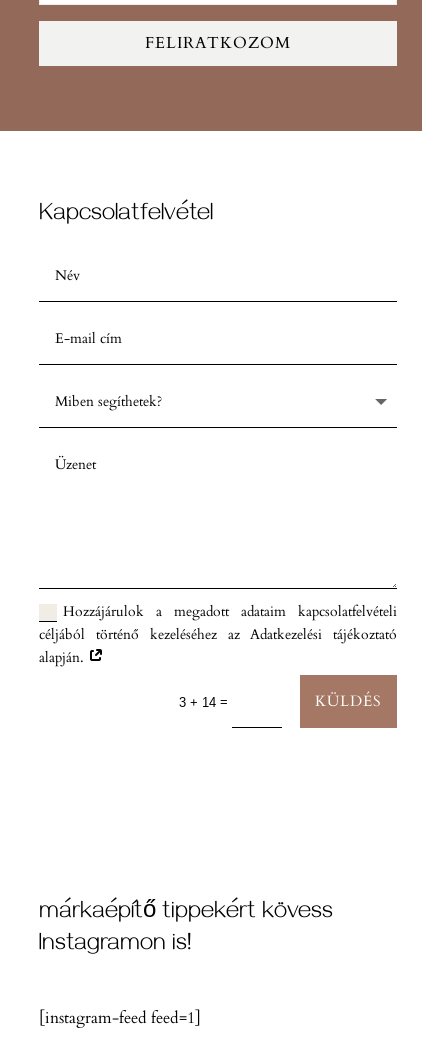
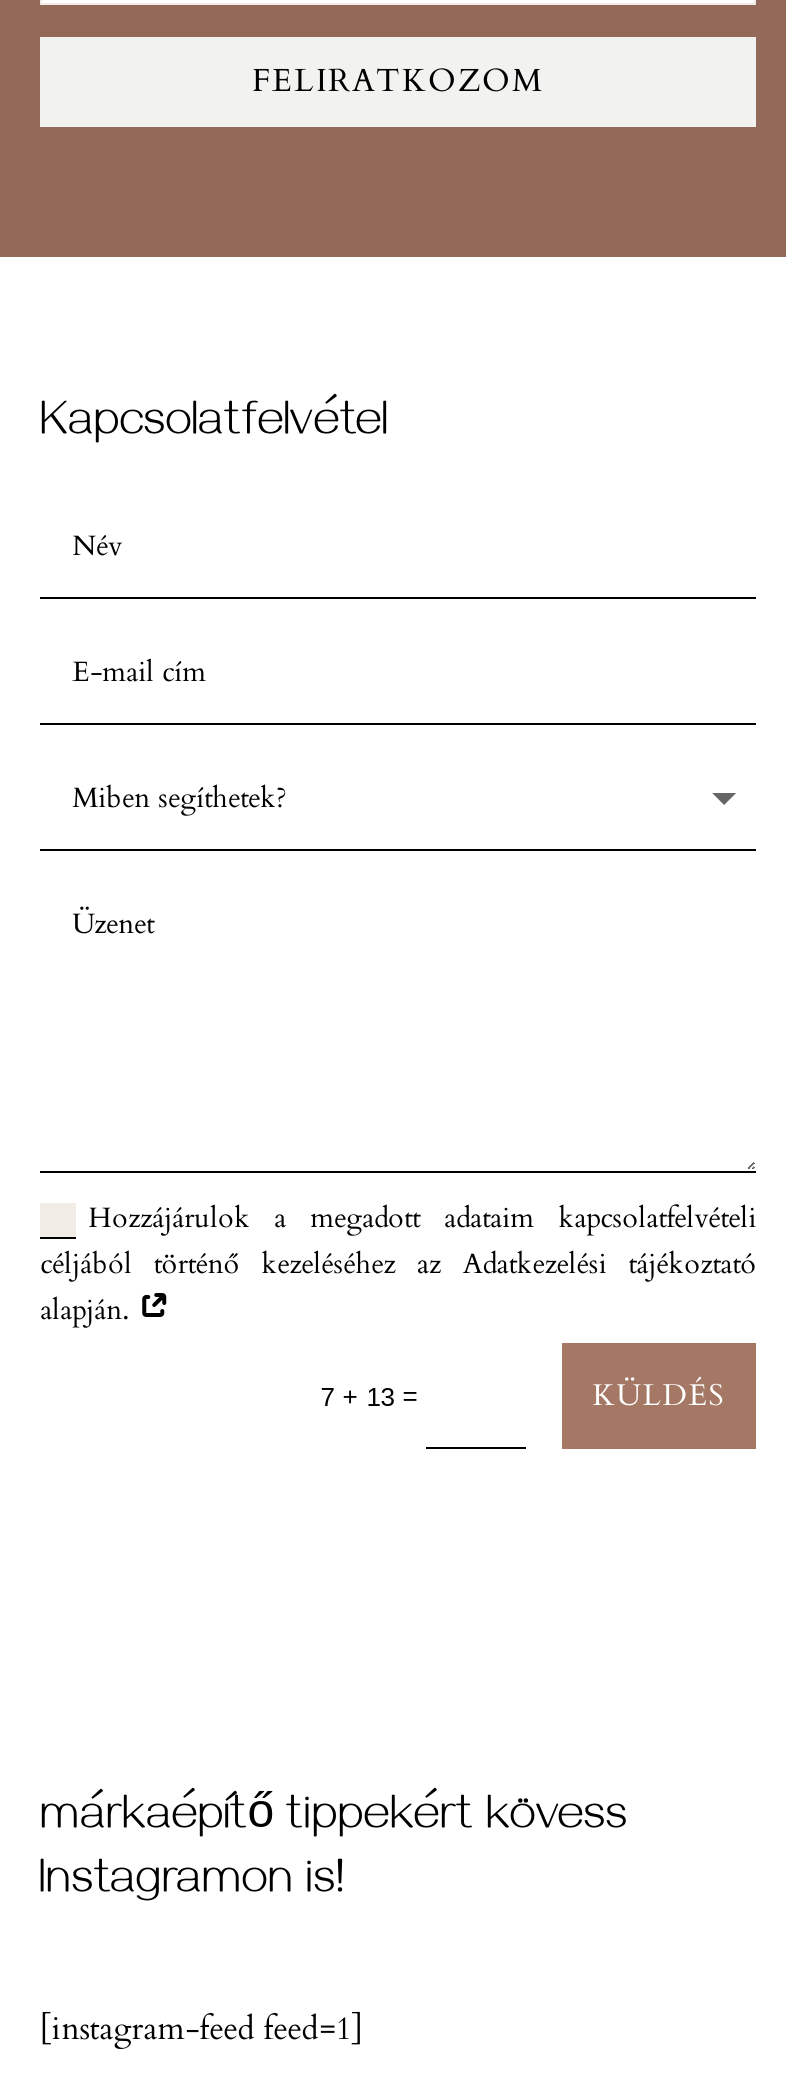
- 3 + 14 =
+ 7 + 13 =
